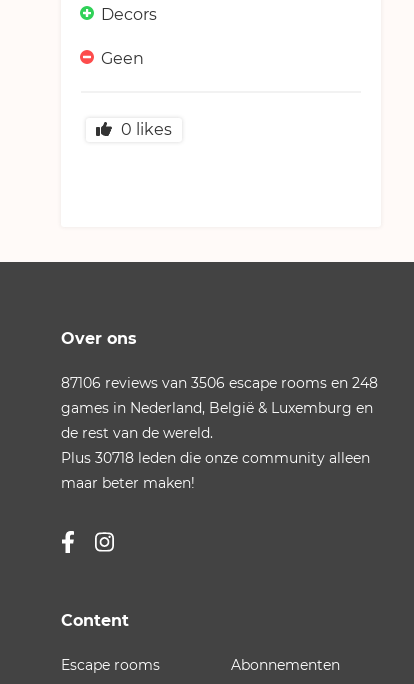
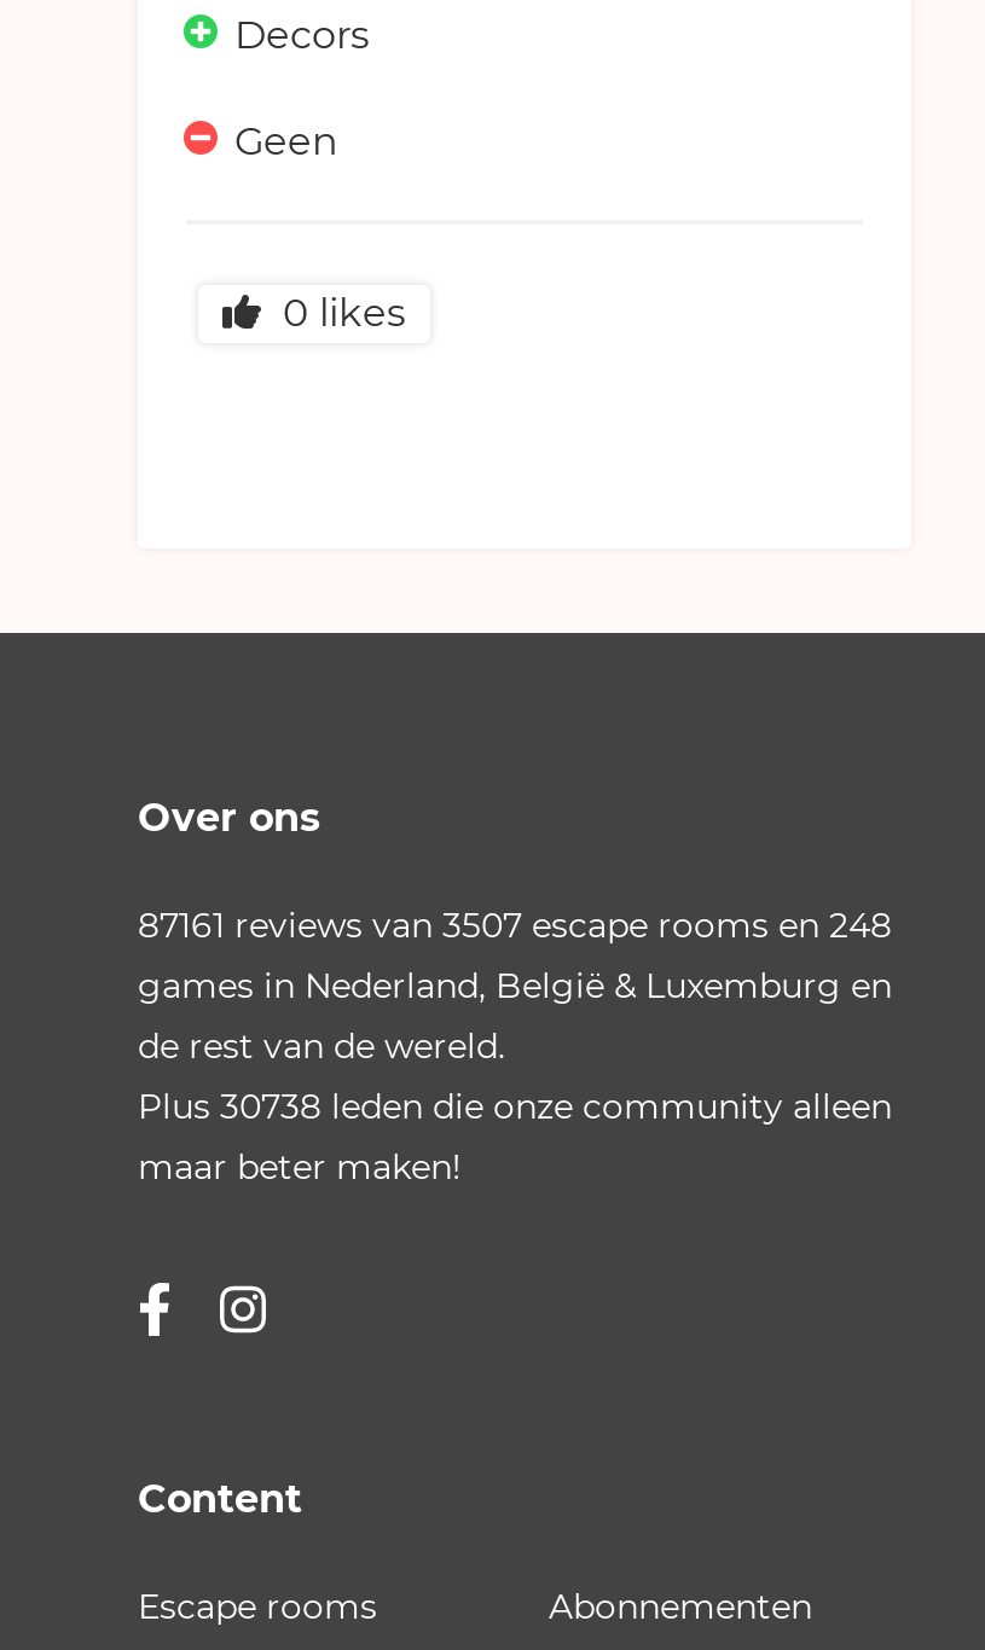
- 87106 reviews van 3506 escape rooms en 248
+ 87161 reviews van 3507 escape rooms en 248

- Plus 30718 leden die onze community alleen
+ Plus 30738 leden die onze community alleen
